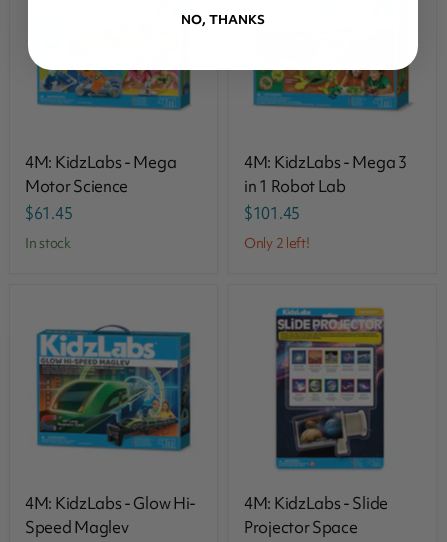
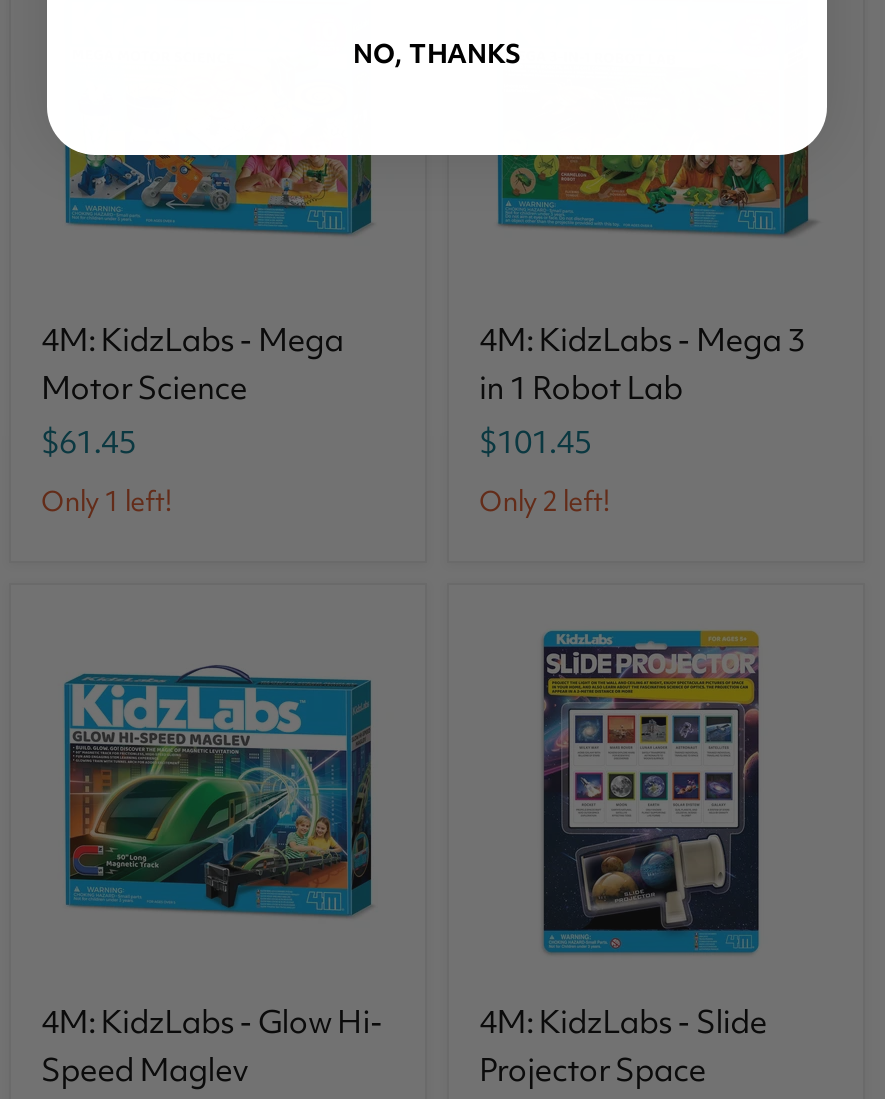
- in stock
+ Only 1 left!
